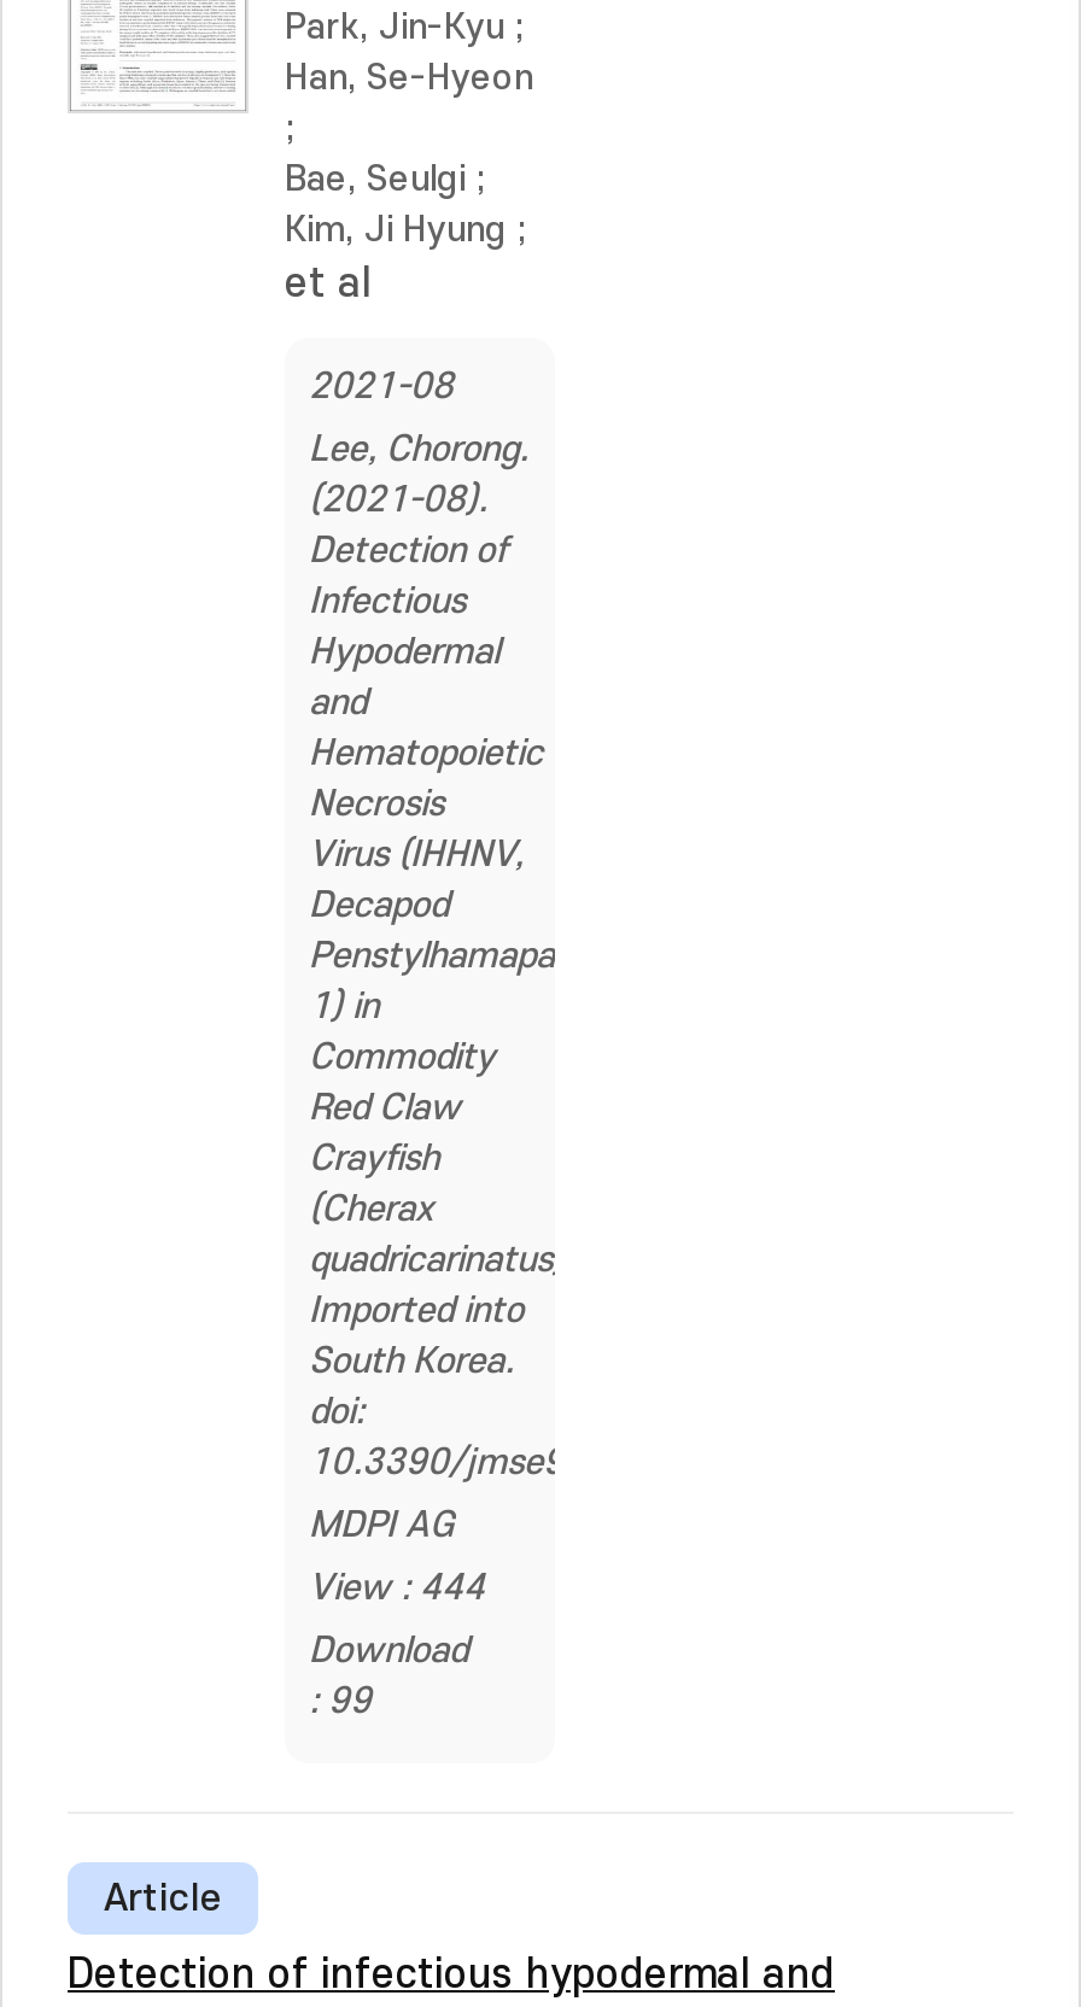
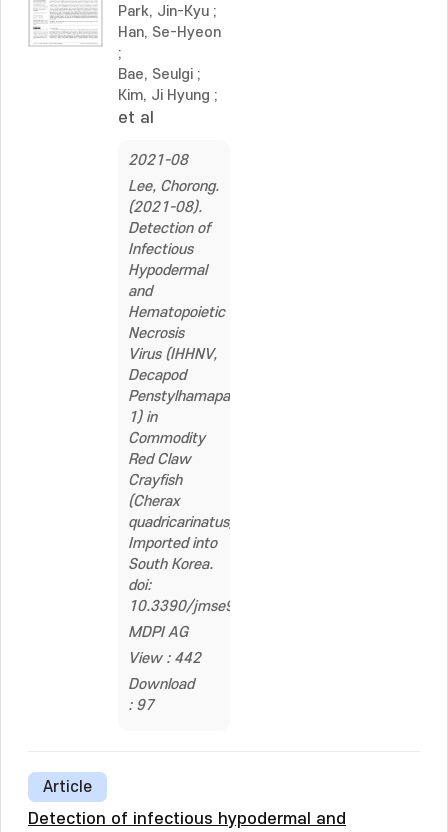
- View : 444
+ View : 442

- : 99
+ : 97
